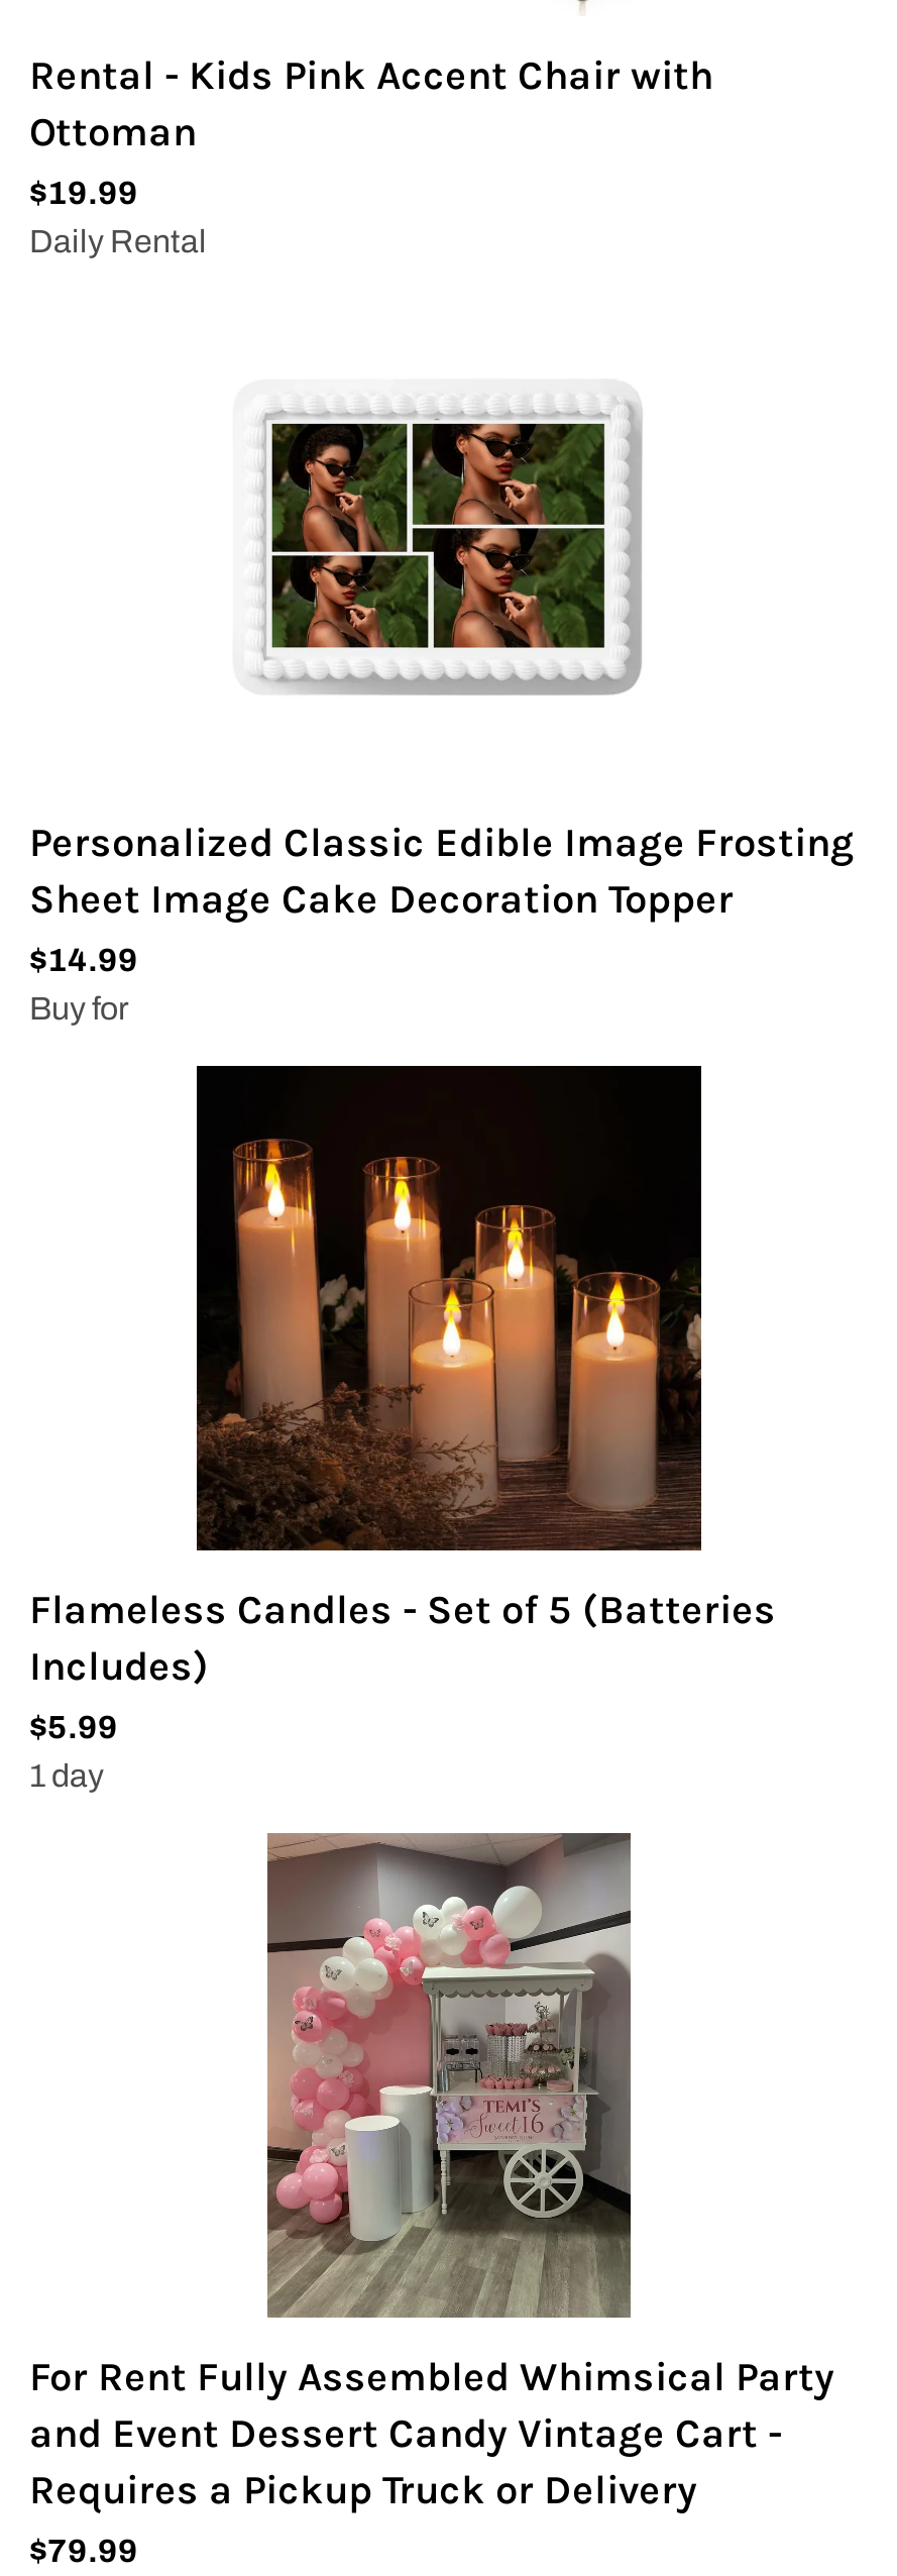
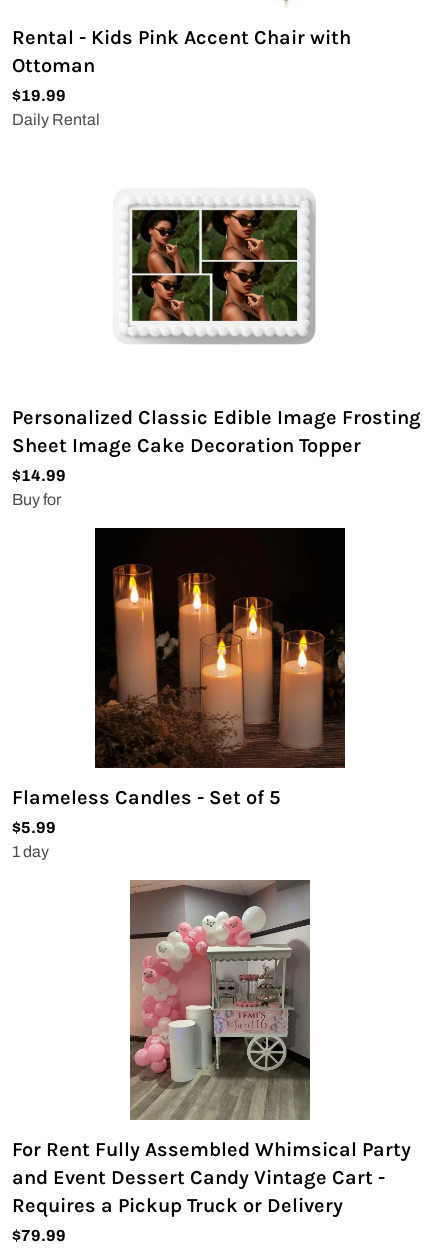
- Flameless Candles - Set of 5 (Batteries
- Includes)
+ Flameless Candles - Set of 5
